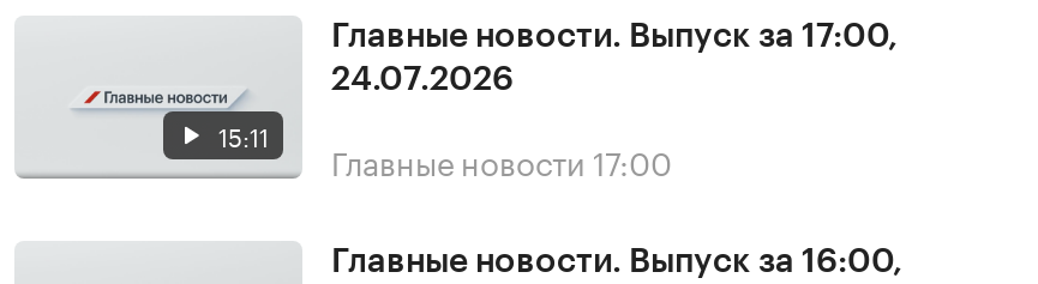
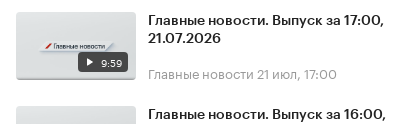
- 24.07.2026
+ 21.07.2026

- 15:11
+ 9:59

- Главные новости 17:00
+ Главные новости 21 июл, 17:00
